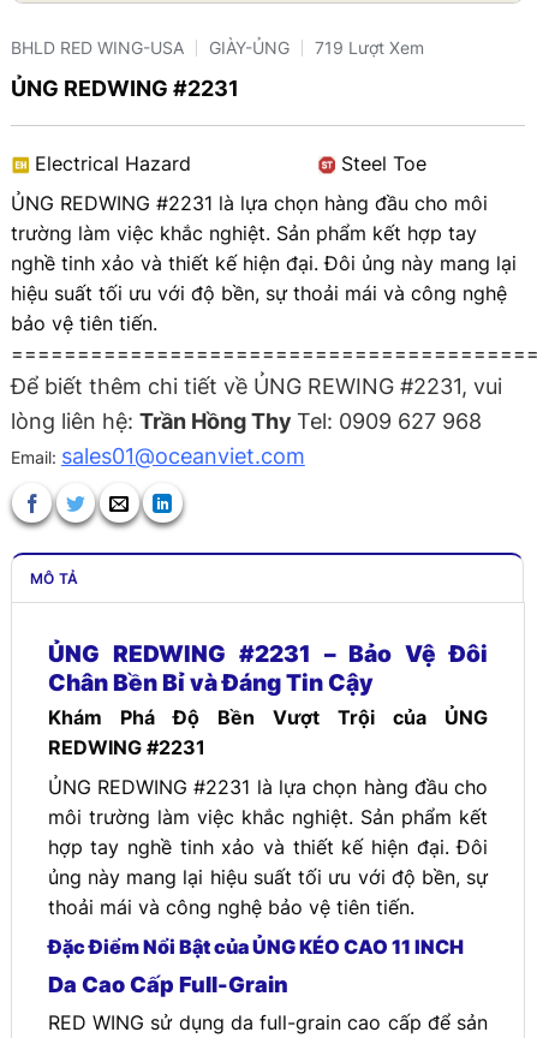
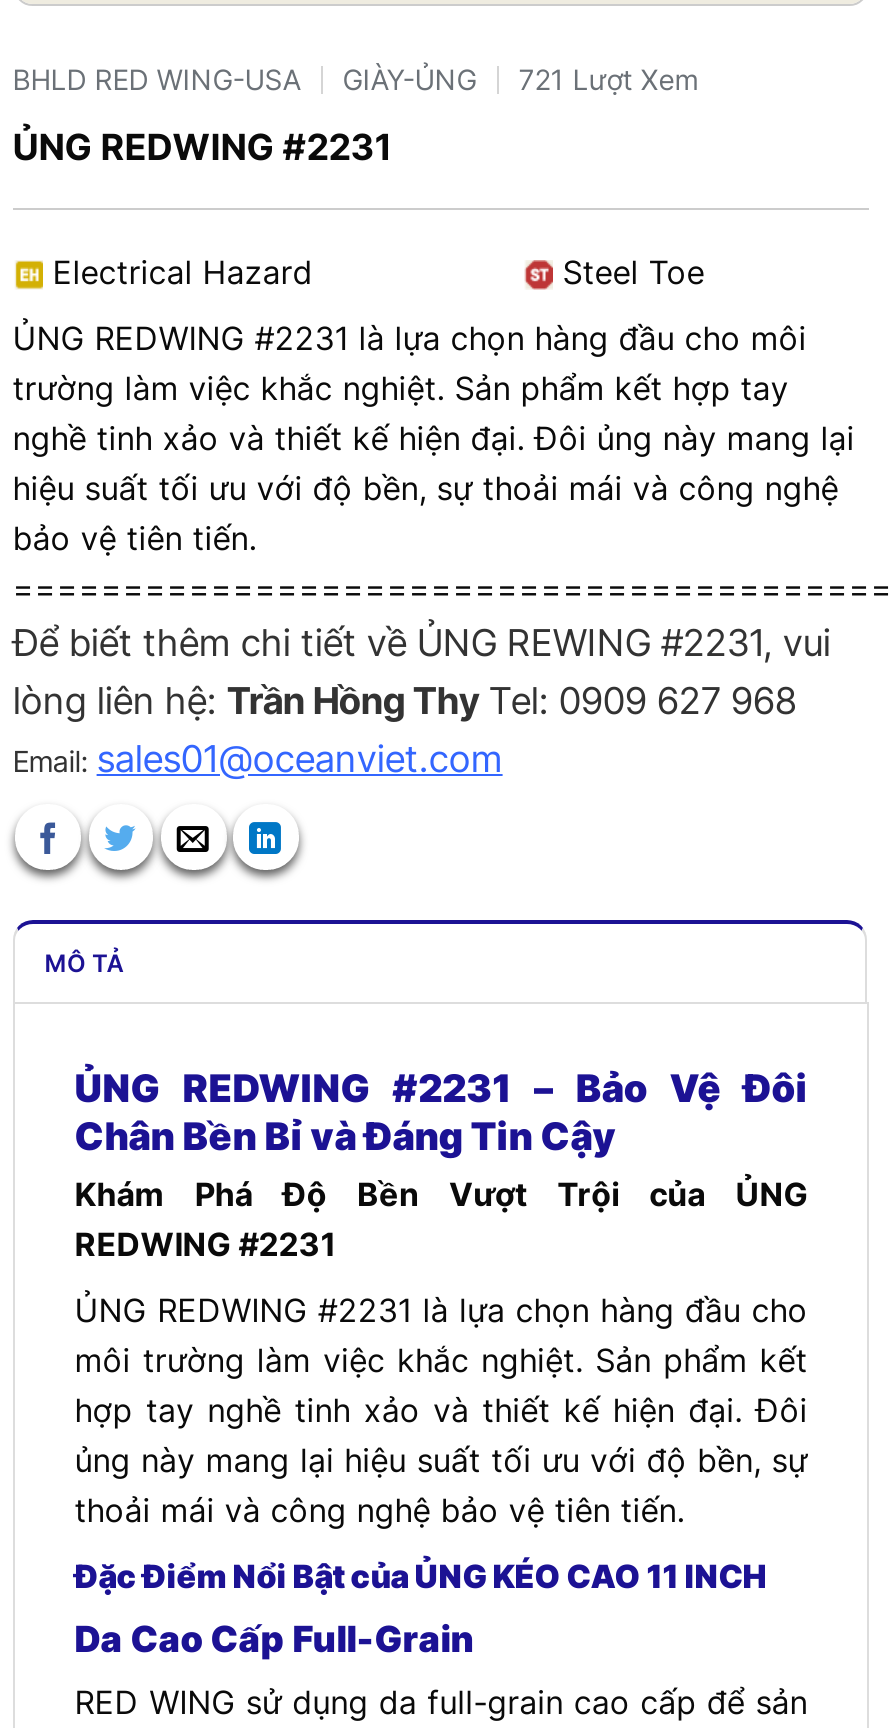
- BHLD RED WING-USA GIÀY-ỦNG 719 Lượt Xem
+ BHLD RED WING-USA GIÀY-ỦNG 721 Lượt Xem
